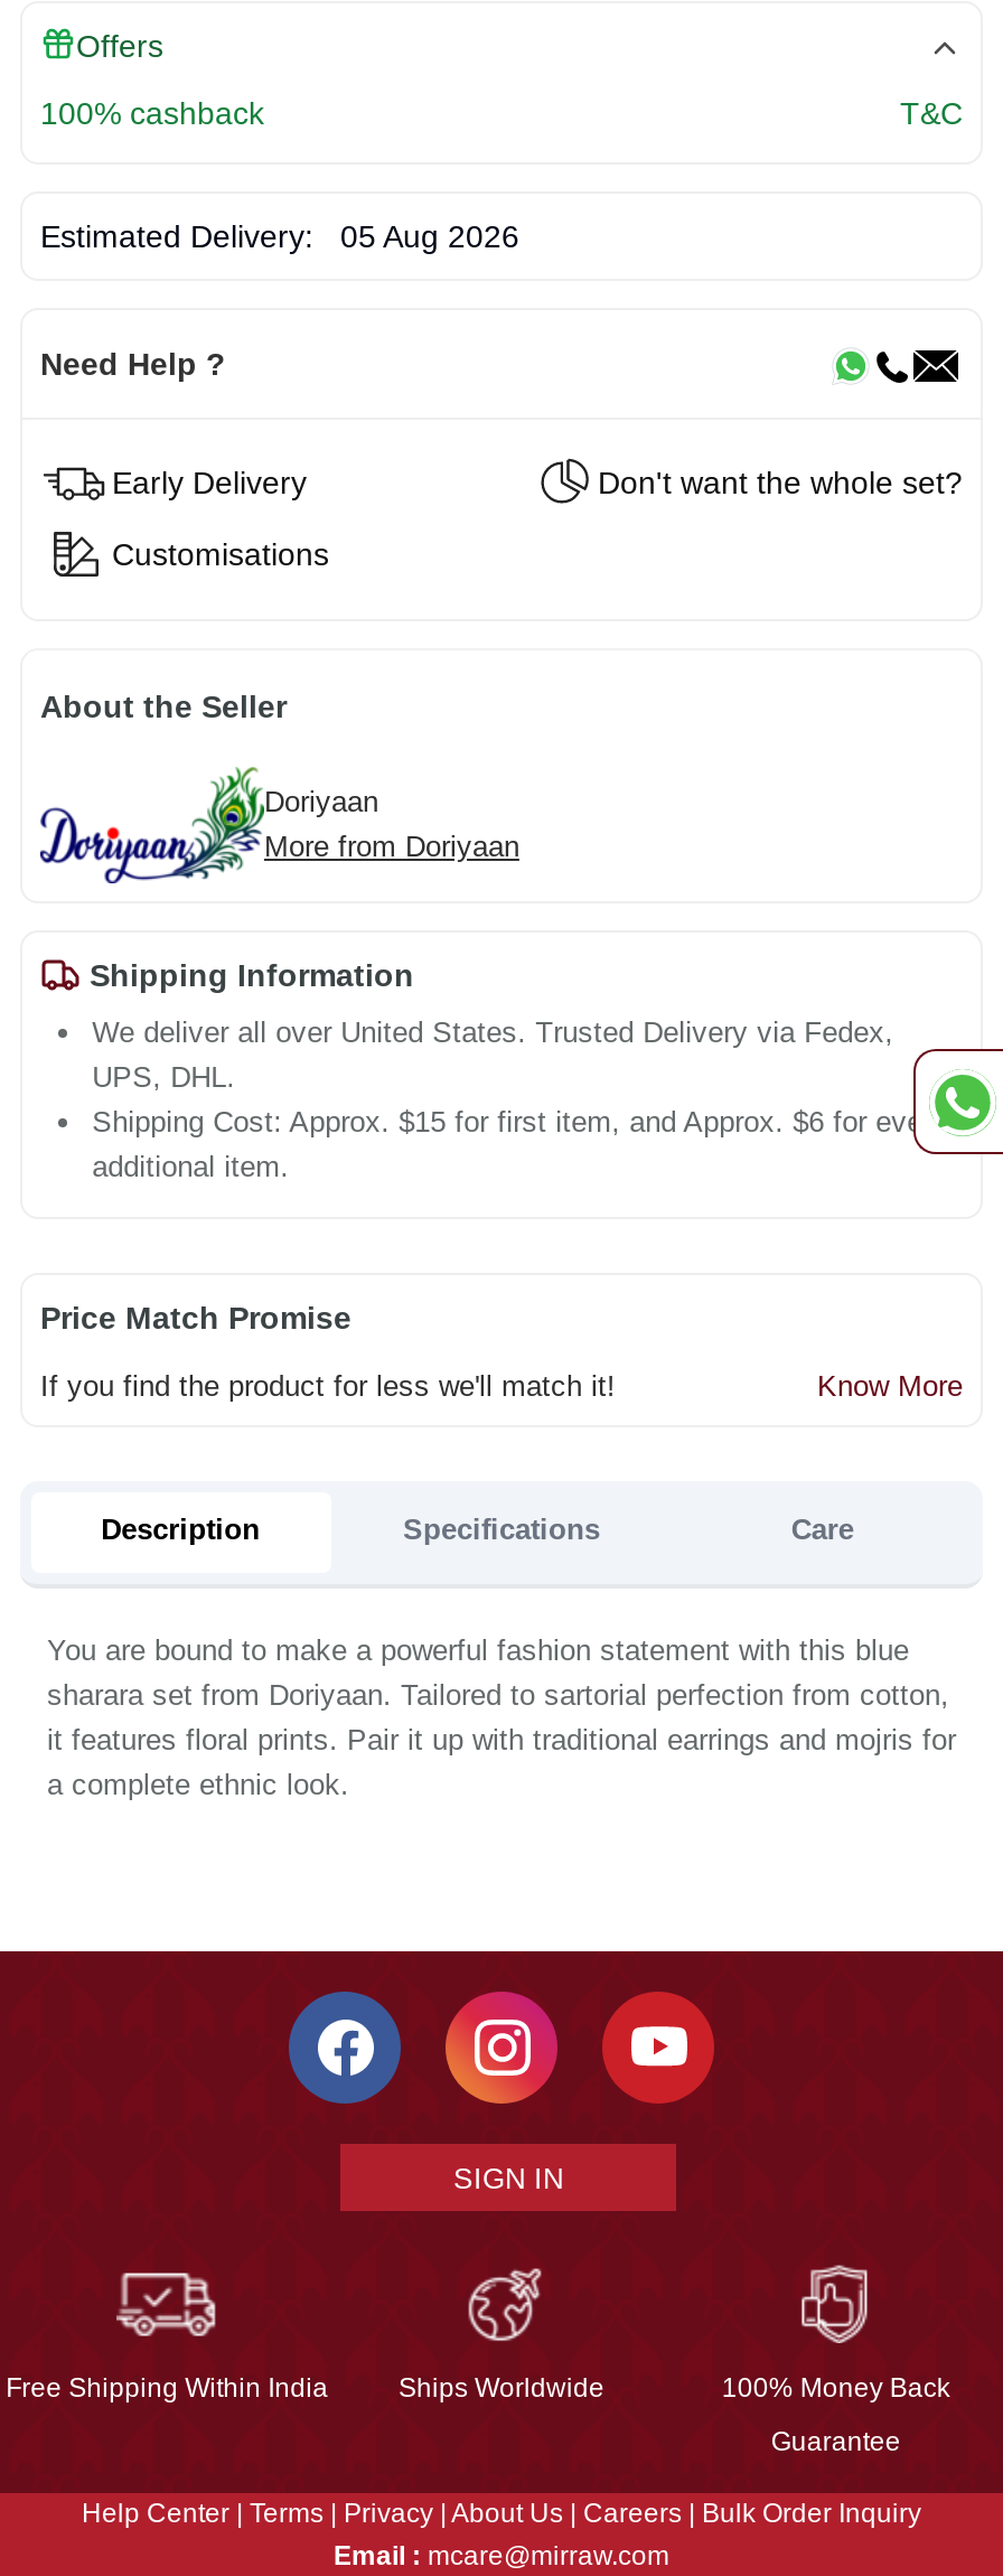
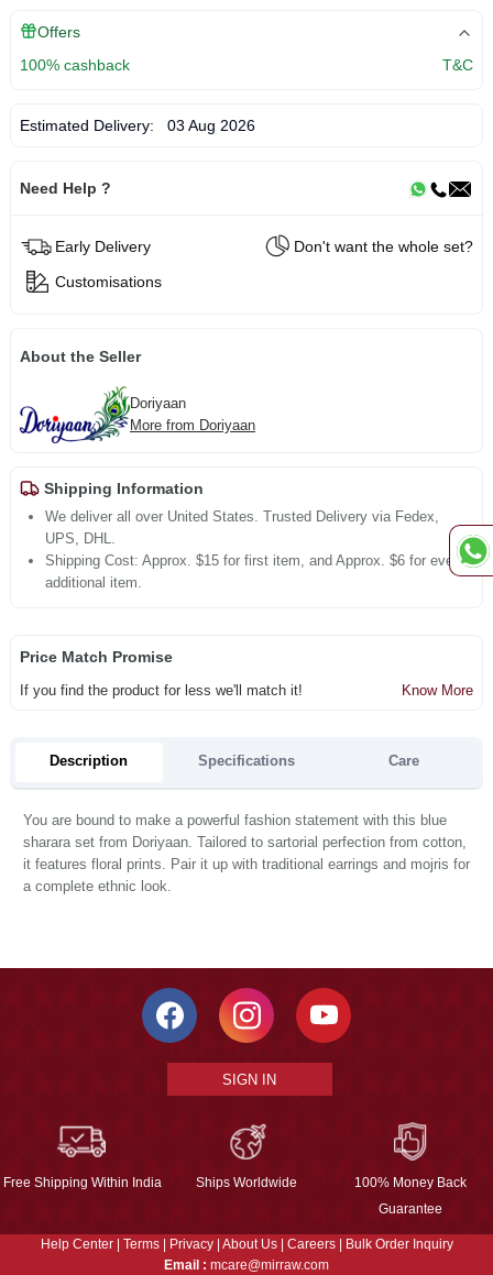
- Estimated Delivery: 05 Aug 2026
+ Estimated Delivery: 03 Aug 2026
